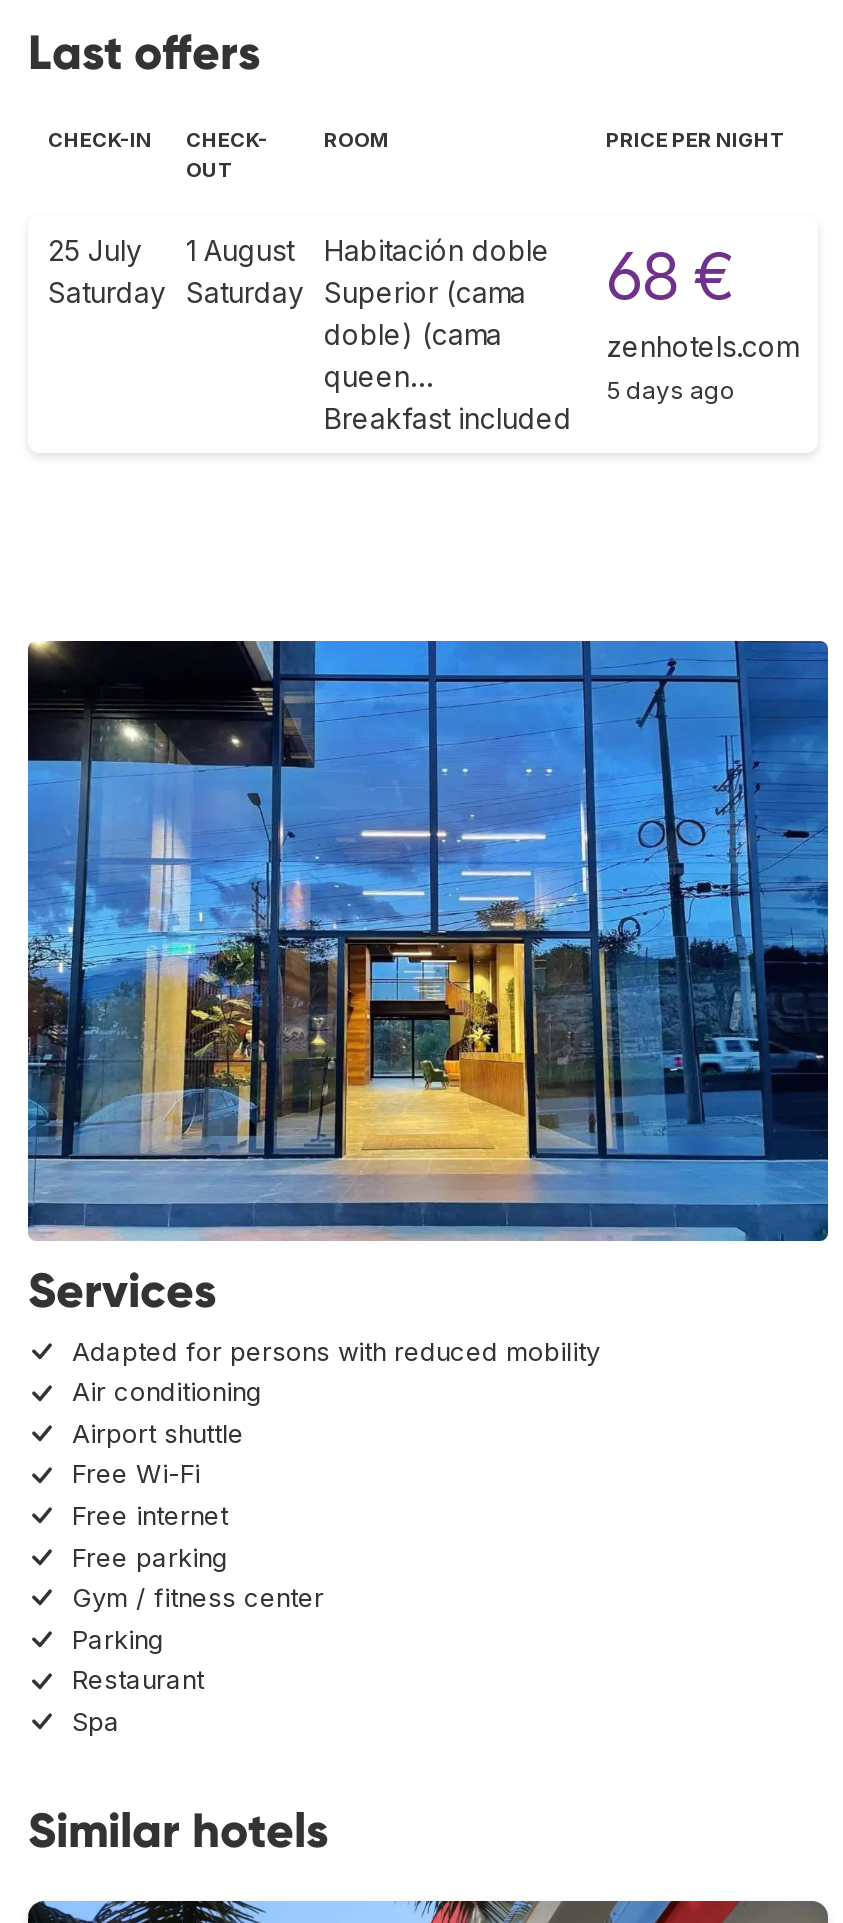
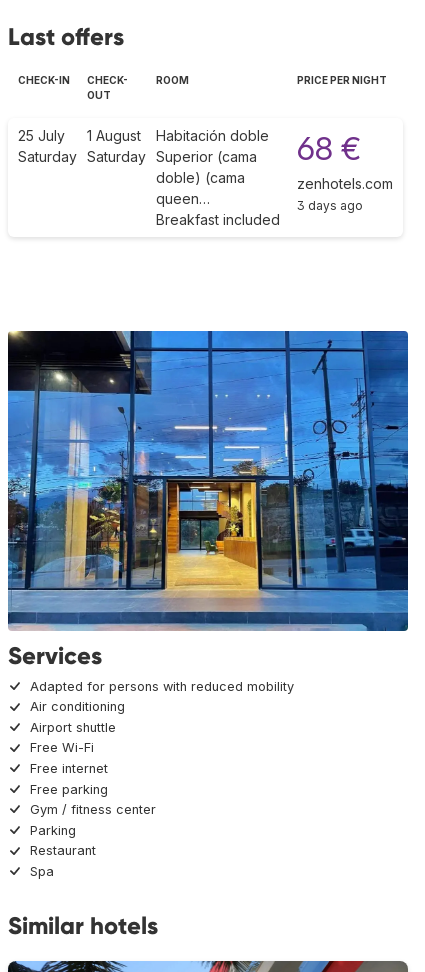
- 5 days ago
+ 3 days ago
